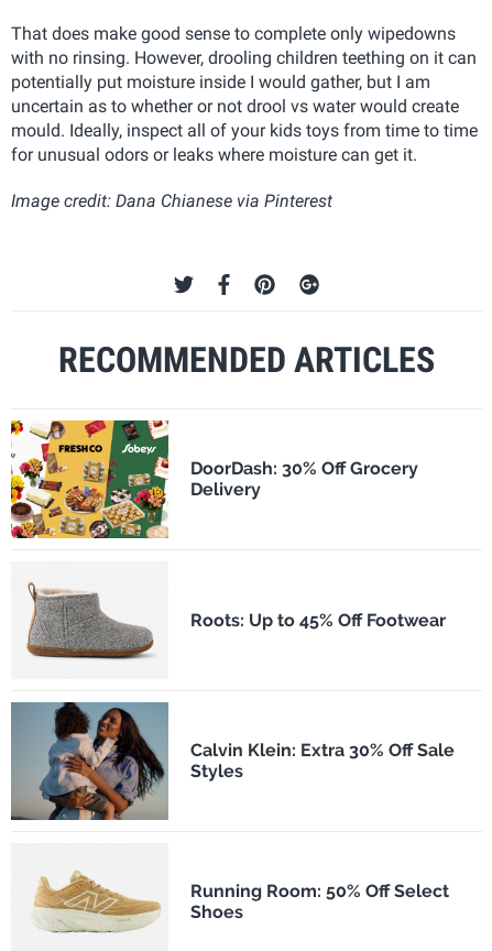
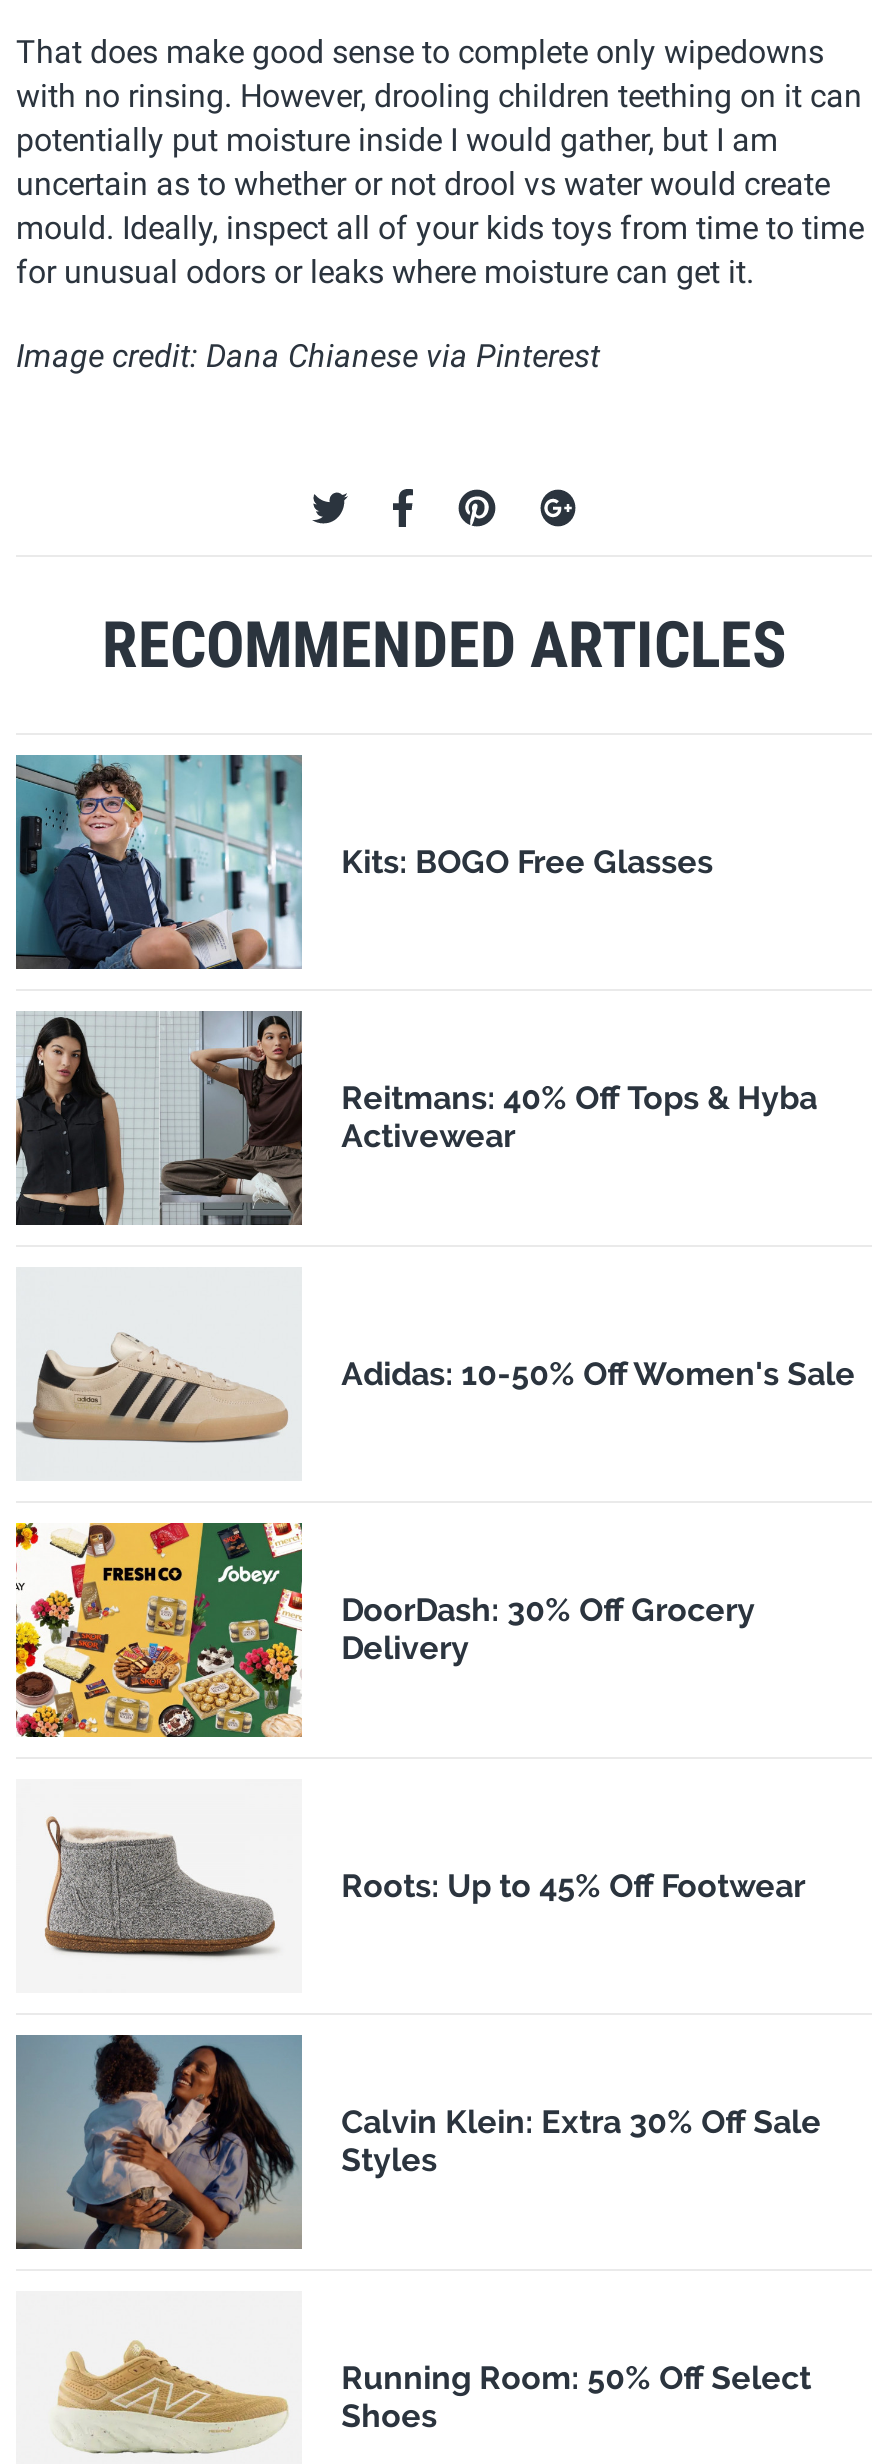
+ [image]
+ Kits: BOGO Free Glasses

+ [image]
+ Reitmans: 40% Off Tops & Hyba
+ Activewear

+ [image]
+ Adidas: 10-50% Off Women's Sale
